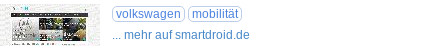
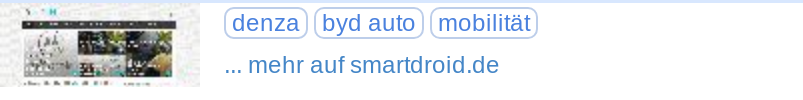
- volkswagen
+ denza
+ byd auto
